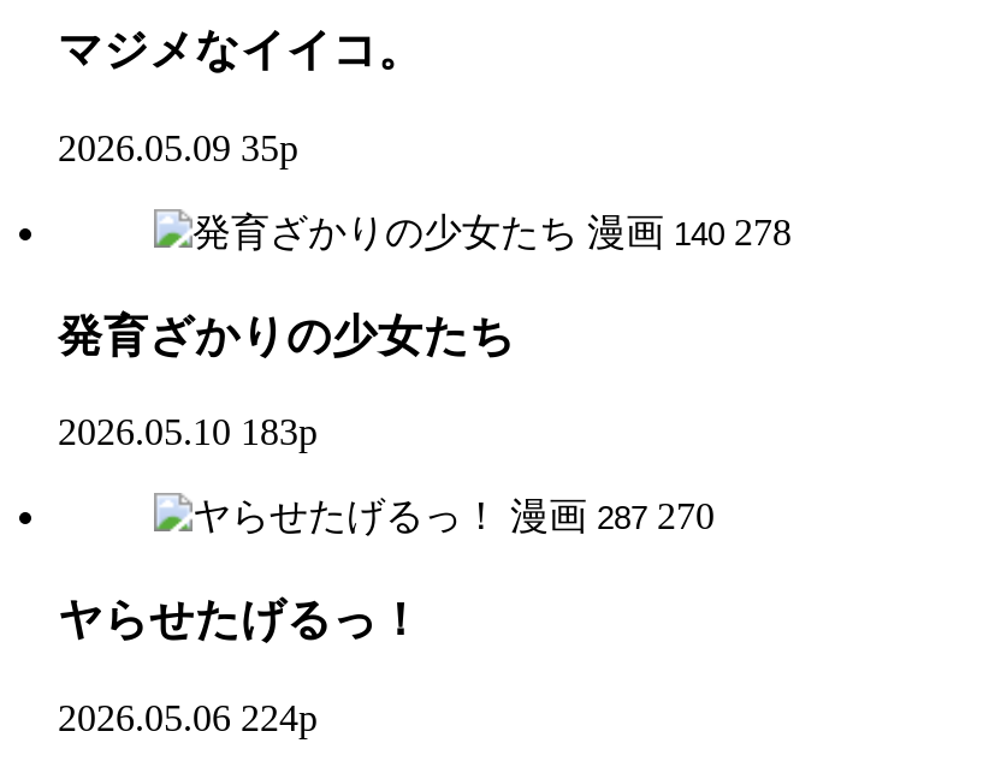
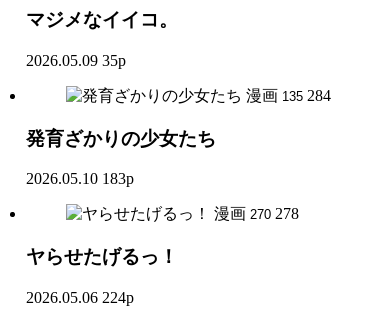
- 漫画 140 278
+ 漫画 135 284

- 漫画 287 270
+ 漫画 270 278
